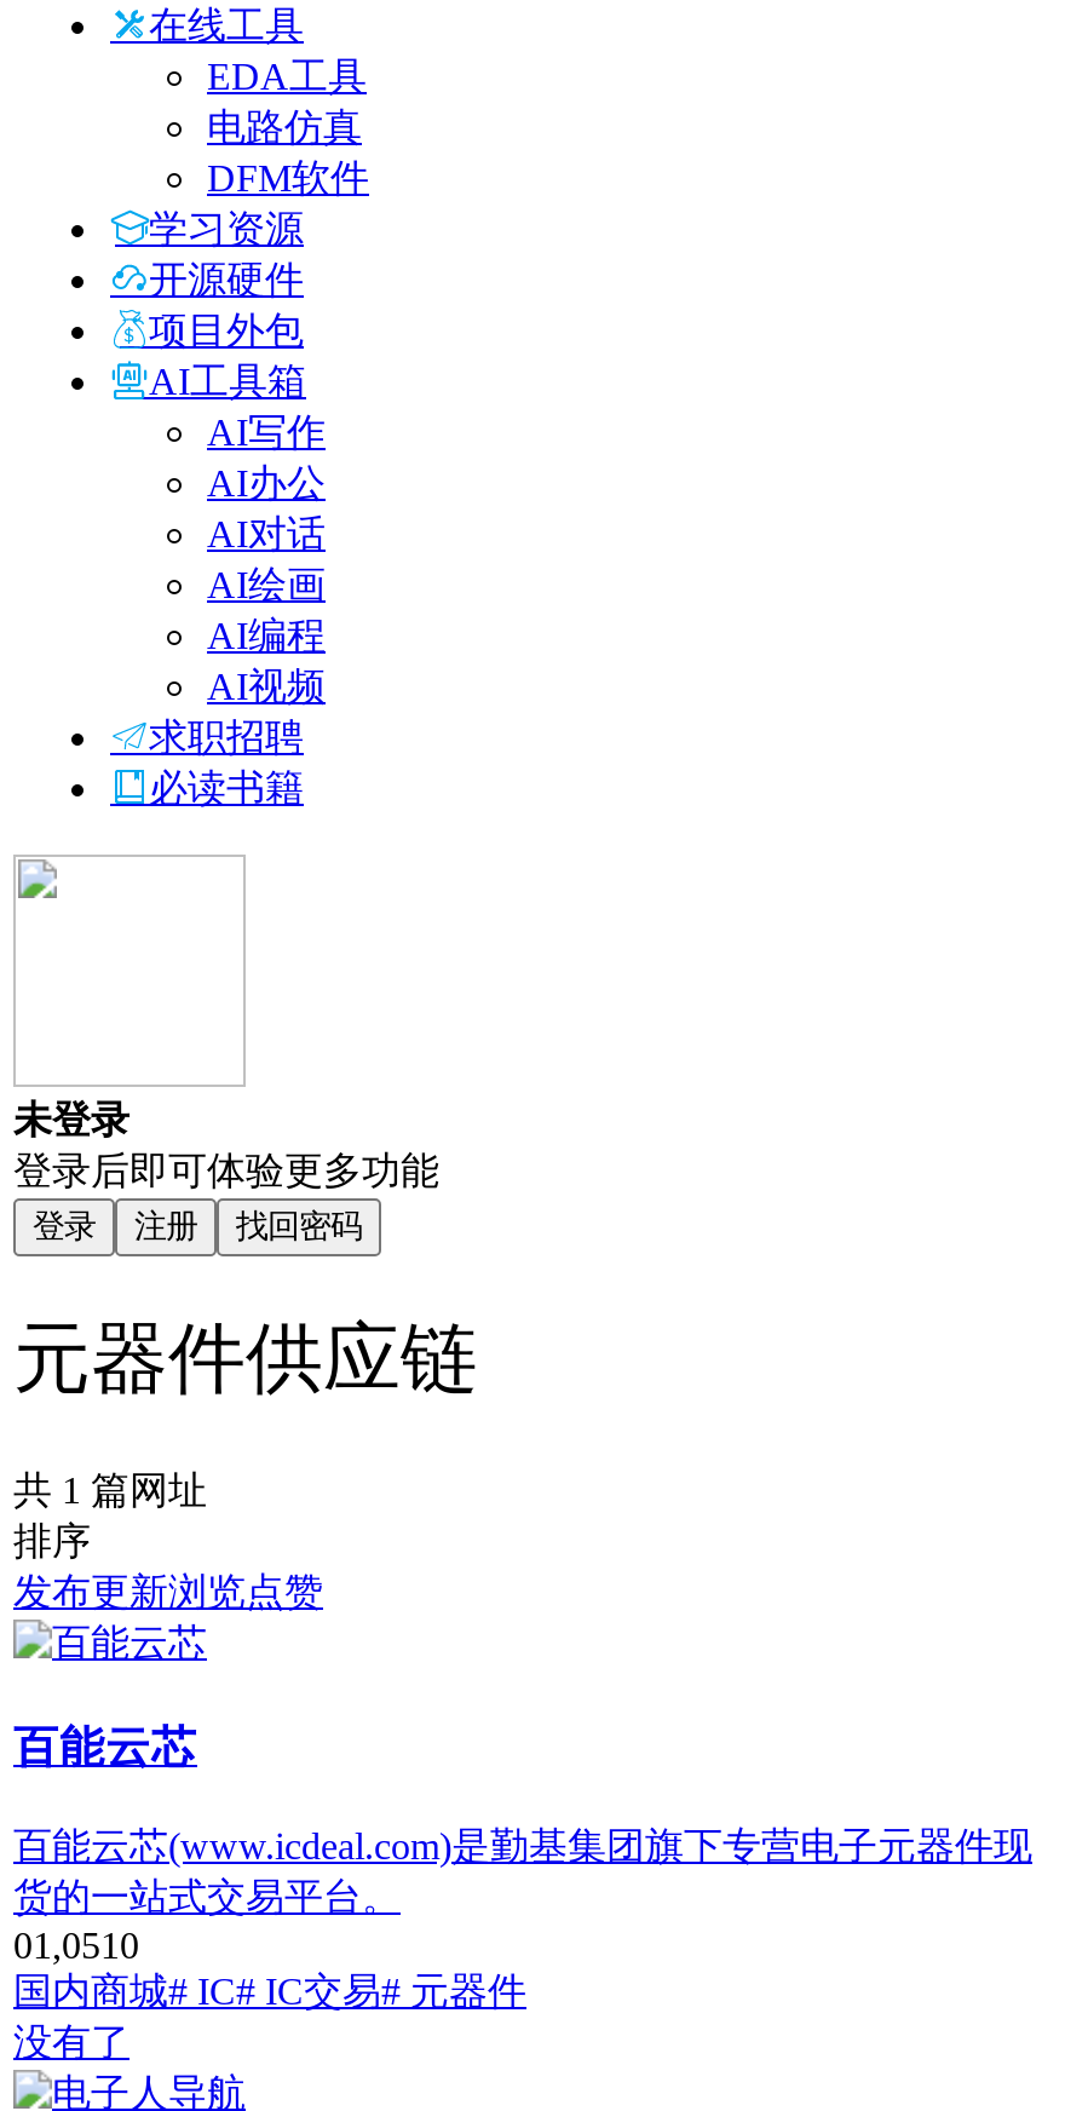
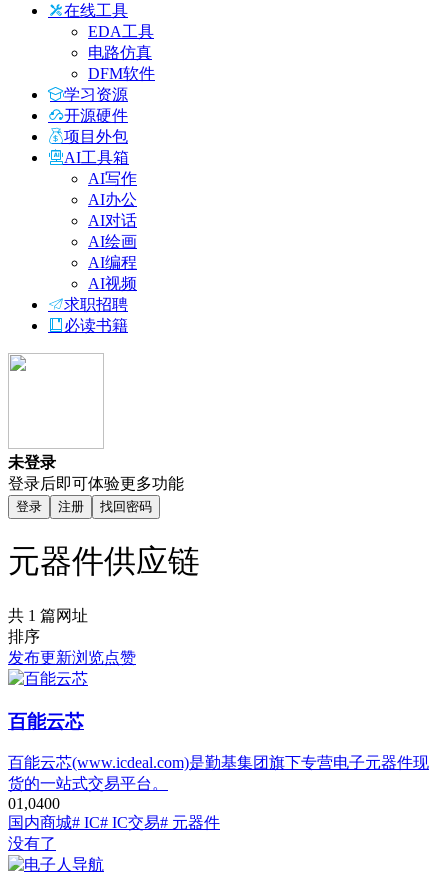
- 01,051 0
+ 01,040 0
